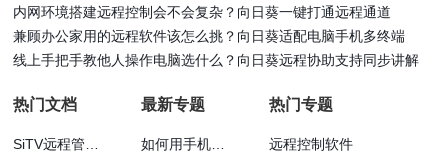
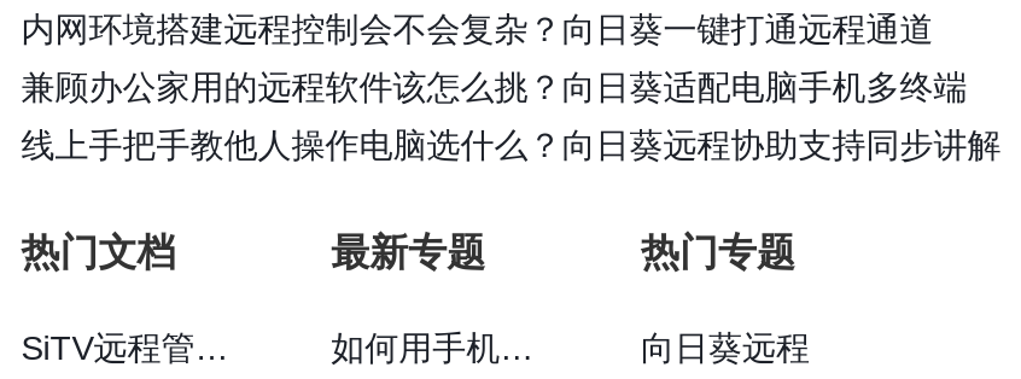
- 远程控制软件
+ 向日葵远程
